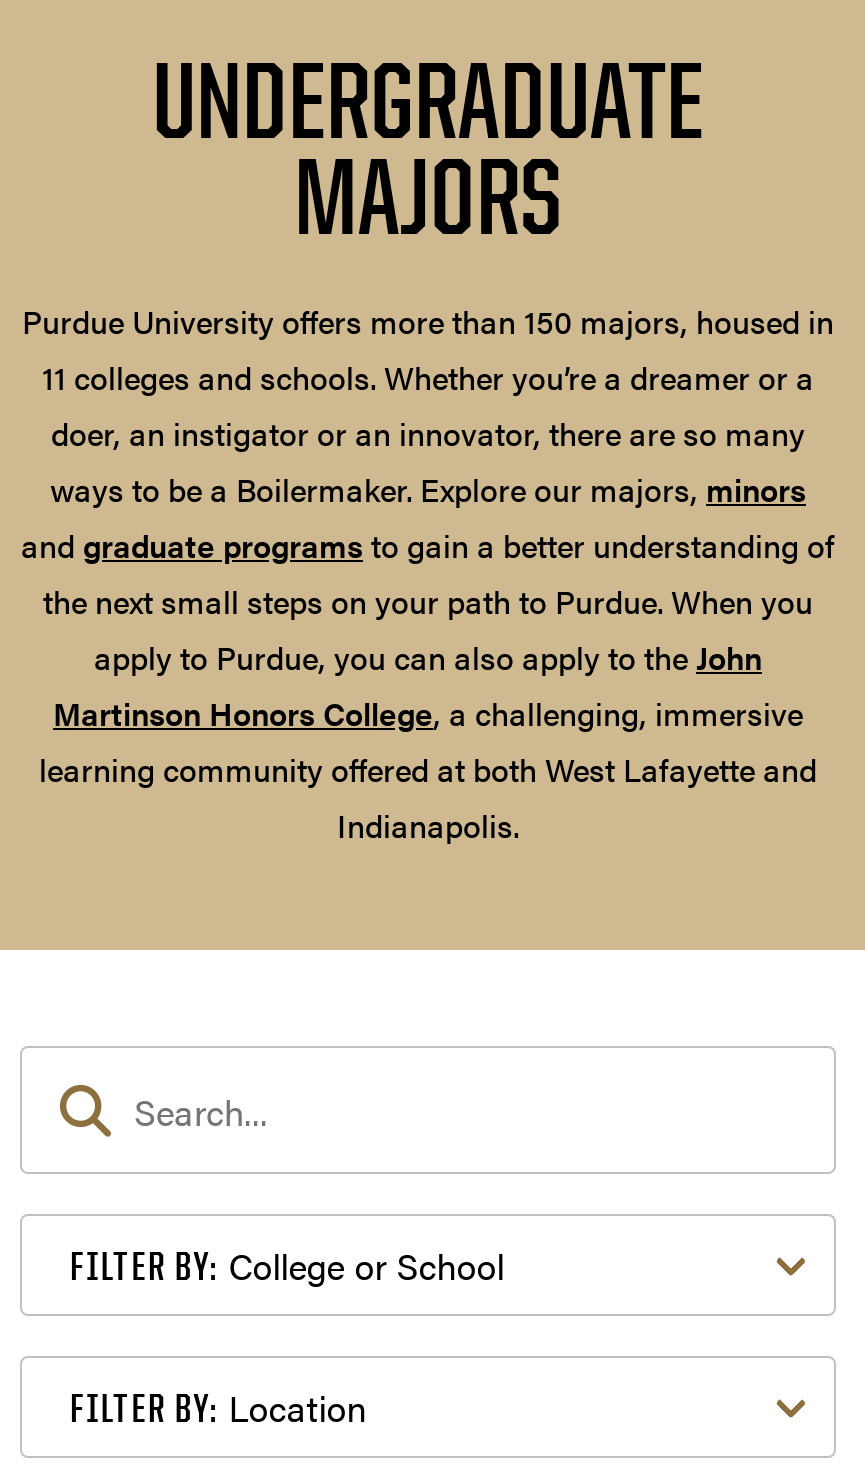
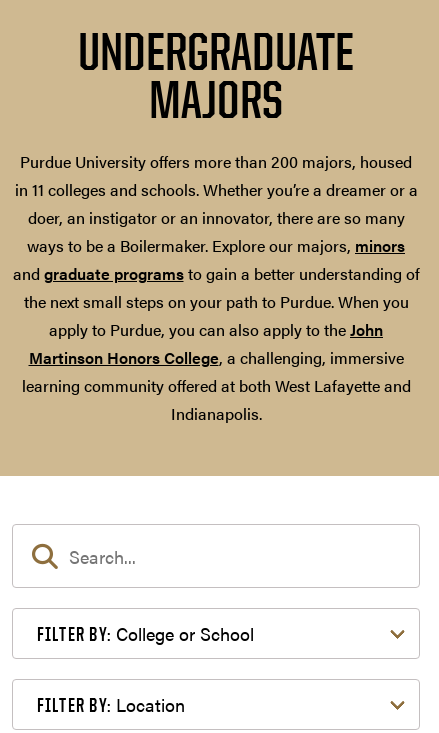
- Purdue University offers more than 150 majors, housed in
- 11 colleges and schools. Whether you’re a dreamer or a
+ Purdue University offers more than 200 majors, housed
+ in 11 colleges and schools. Whether you’re a dreamer or a
